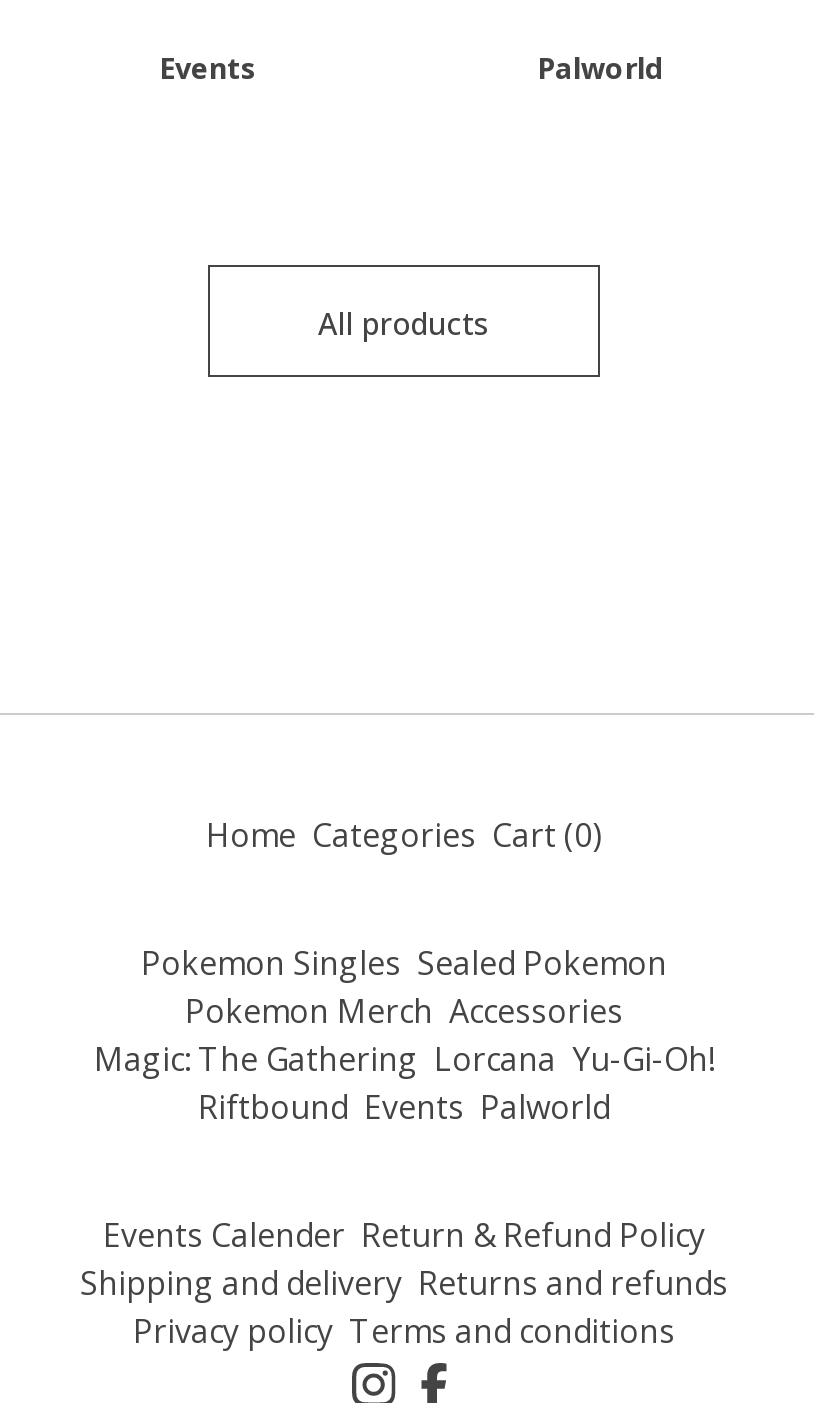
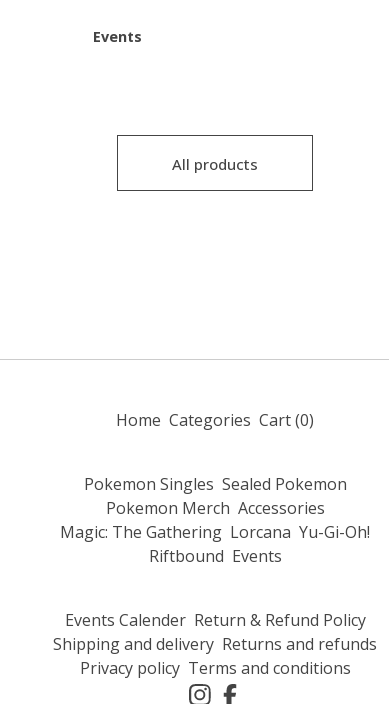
- Palworld

- Riftbound Events Palworld
+ Riftbound Events
